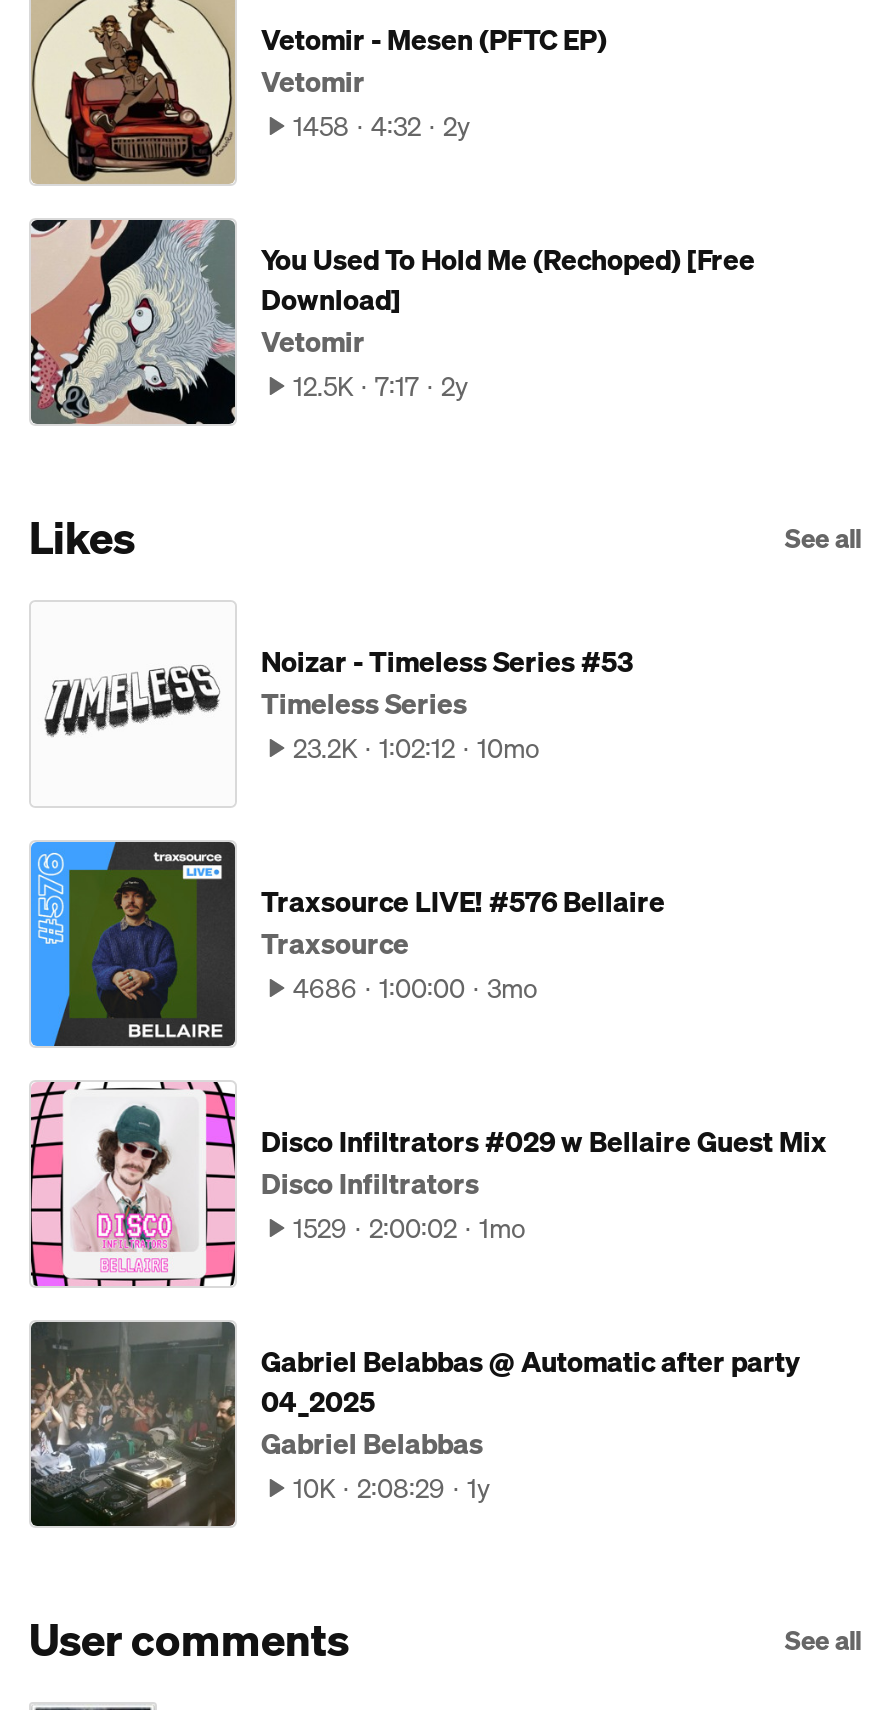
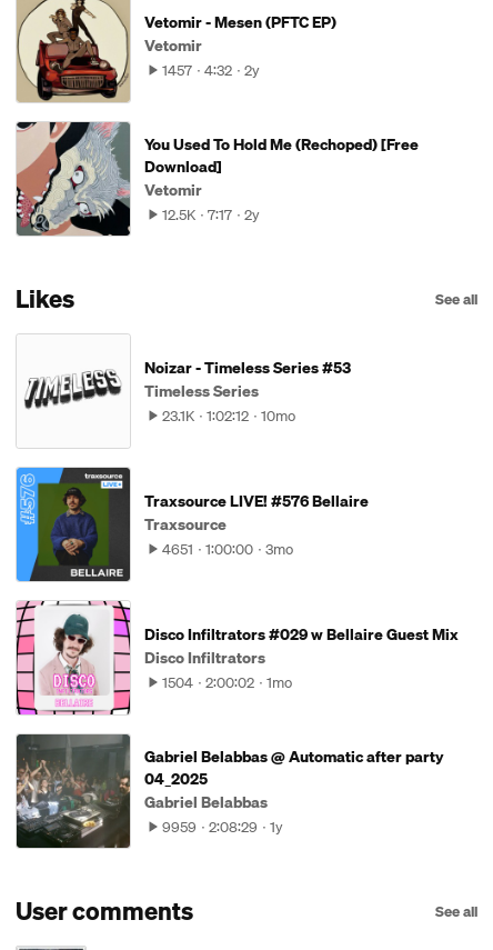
- 1458 4:32 2y
+ 1457 4:32 2y

- 23.2K 1:02:12 10mo
+ 23.1K 1:02:12 10mo

- 4686 1:00:00 3mo
+ 4651 1:00:00 3mo

- 1529 2:00:02 1mo
+ 1504 2:00:02 1mo

- 10K 2:08:29 1y
+ 9959 2:08:29 1y
